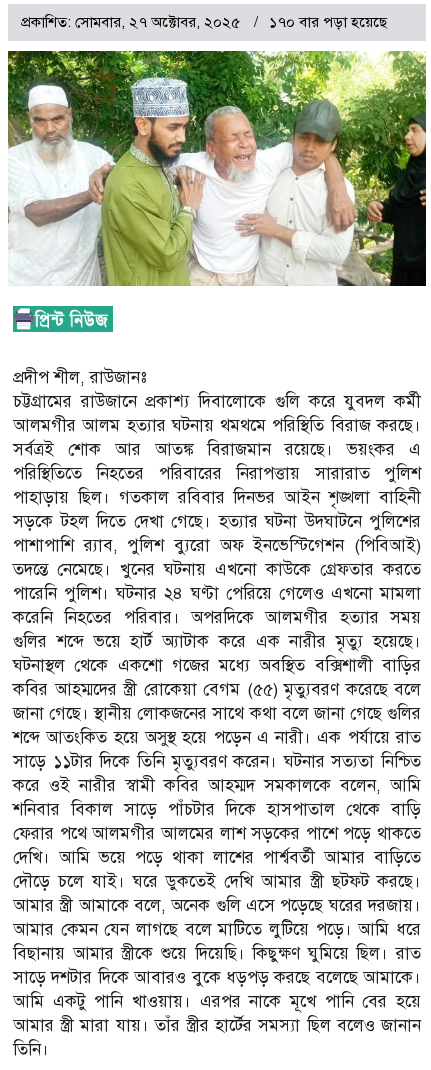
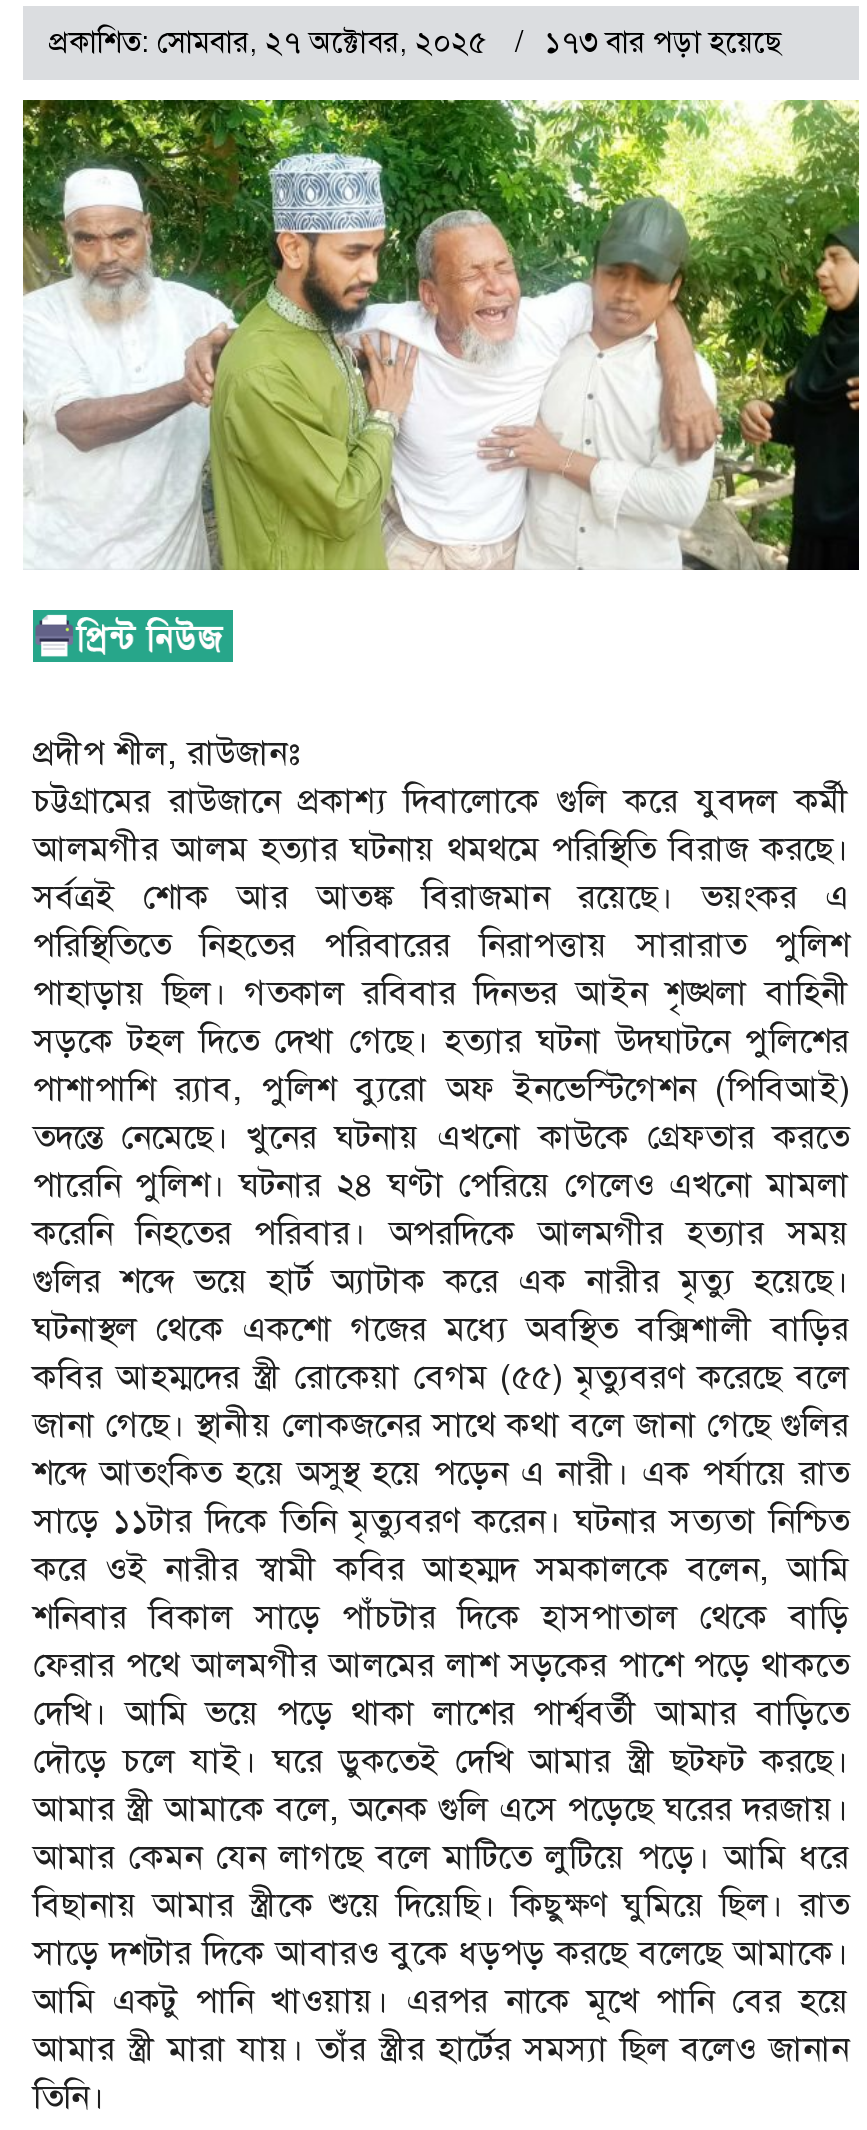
- প্রকাশিত: সোমবার, ২৭ অক্টোবর, ২০২৫ ১৭০ বার পড়া হয়েছে
+ প্রকাশিত: সোমবার, ২৭ অক্টোবর, ২০২৫ ১৭৩ বার পড়া হয়েছে
